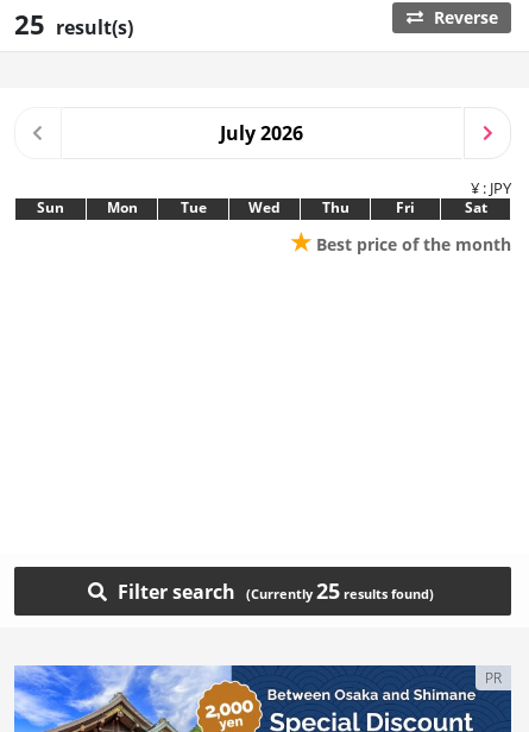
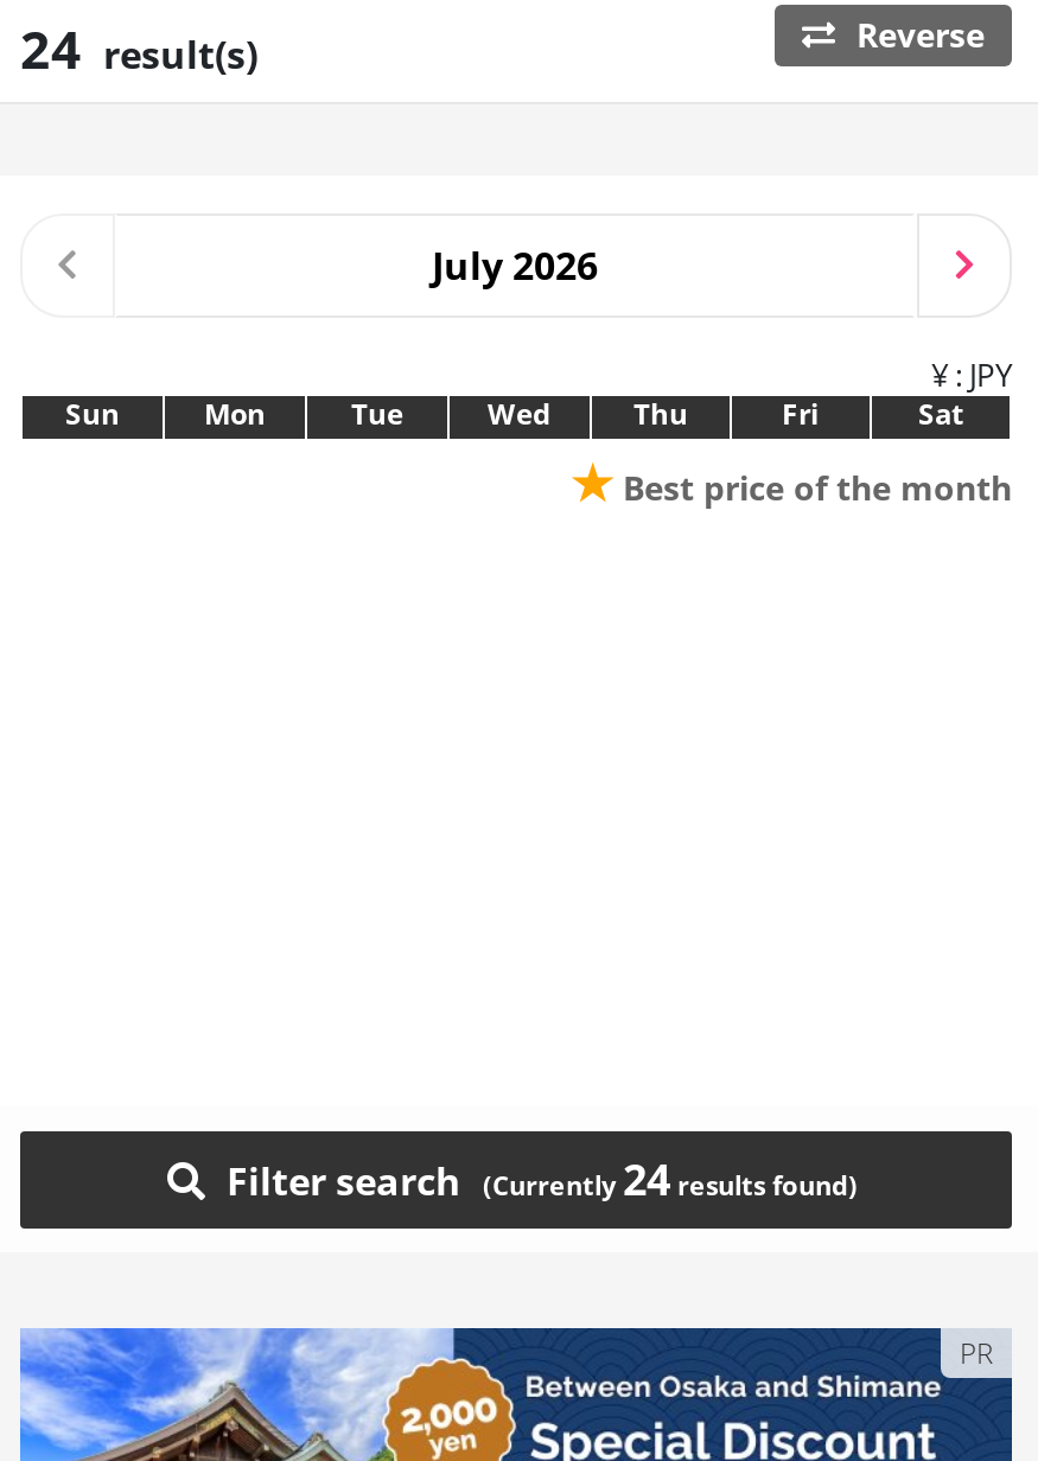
- 25 result(s)
+ 24 result(s)

- 25
+ 24
